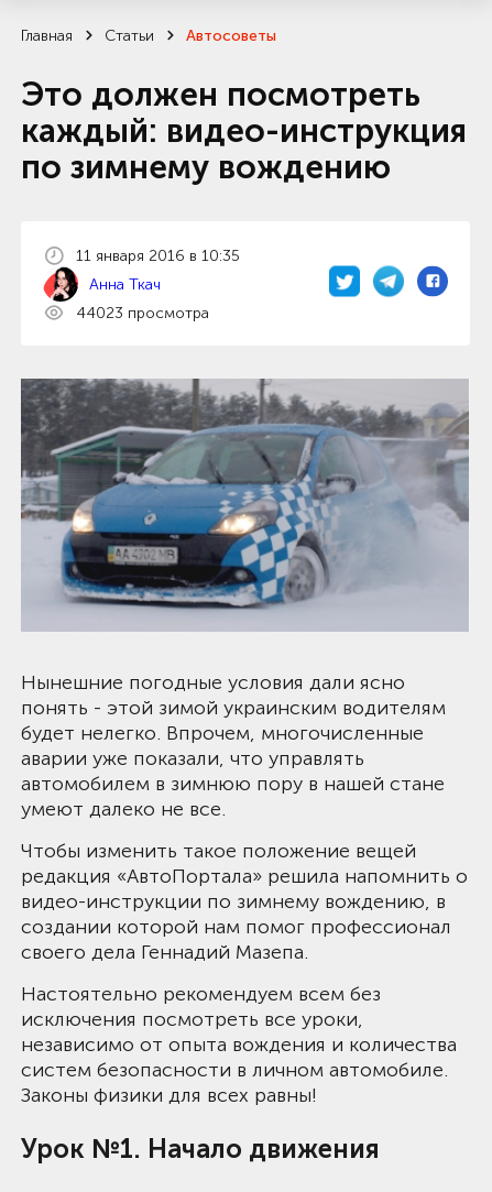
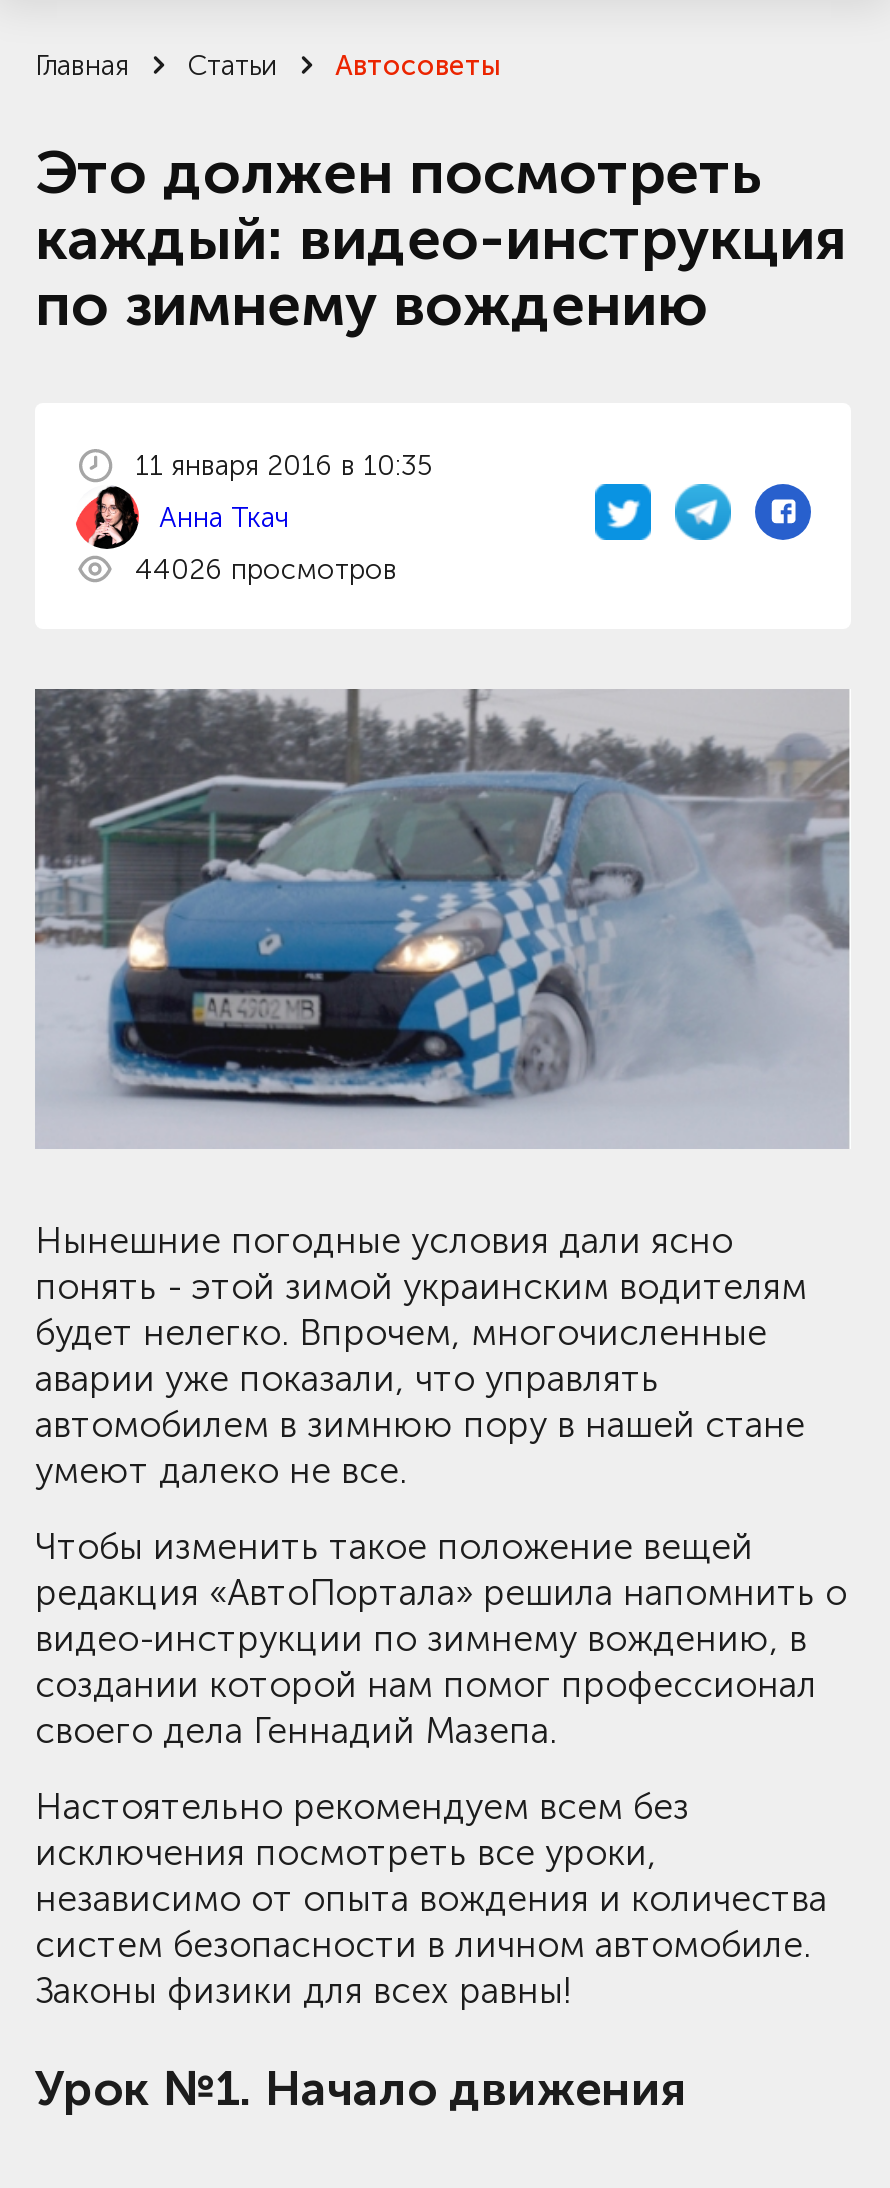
- 44023 просмотра
+ 44026 просмотров
